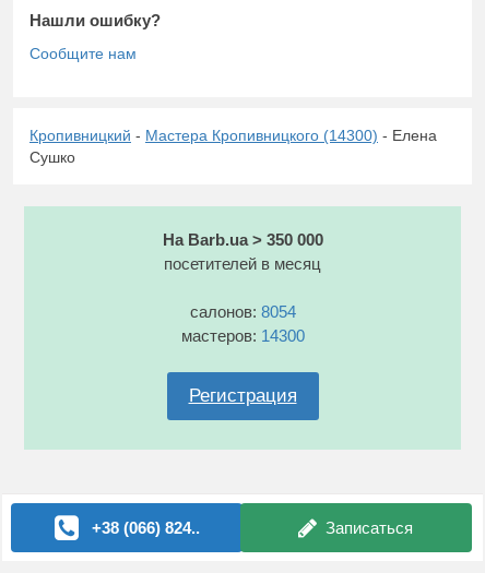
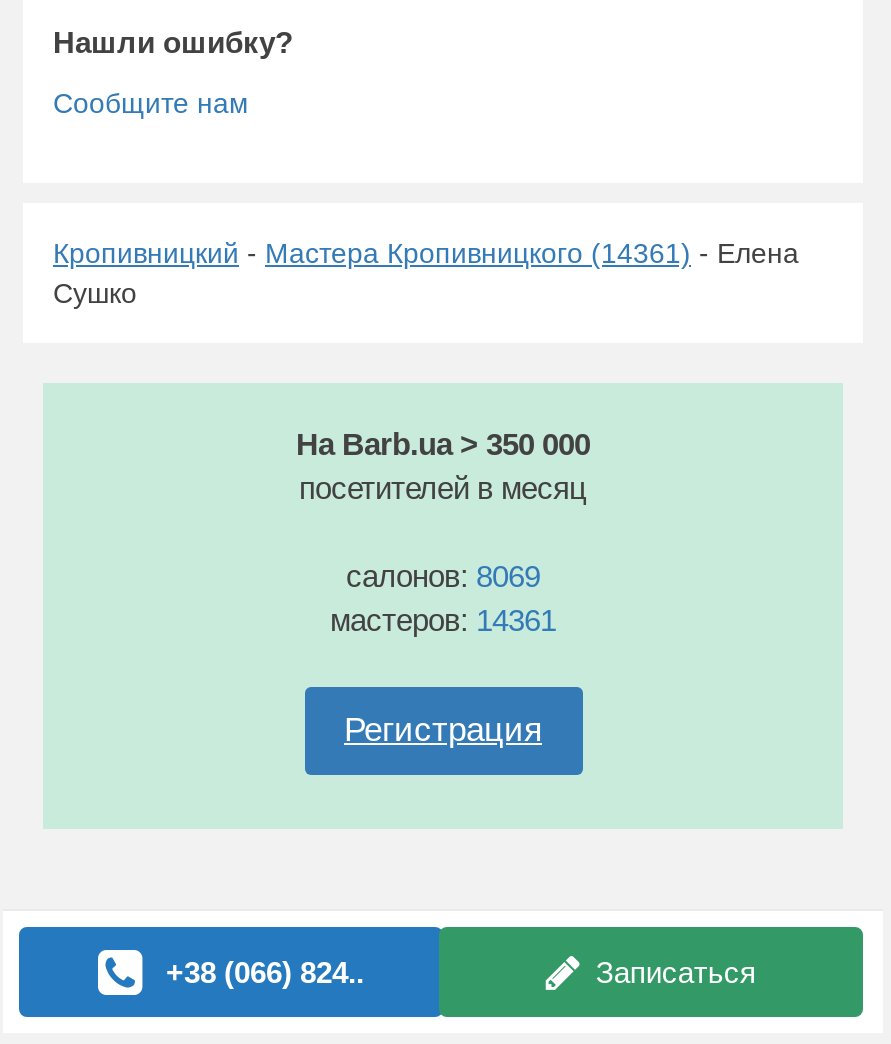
- Кропивницкий - Мастера Кропивницкого (14300) - Елена
+ Кропивницкий - Мастера Кропивницкого (14361) - Елена

- салонов: 8054
+ салонов: 8069

- мастеров: 14300
+ мастеров: 14361
